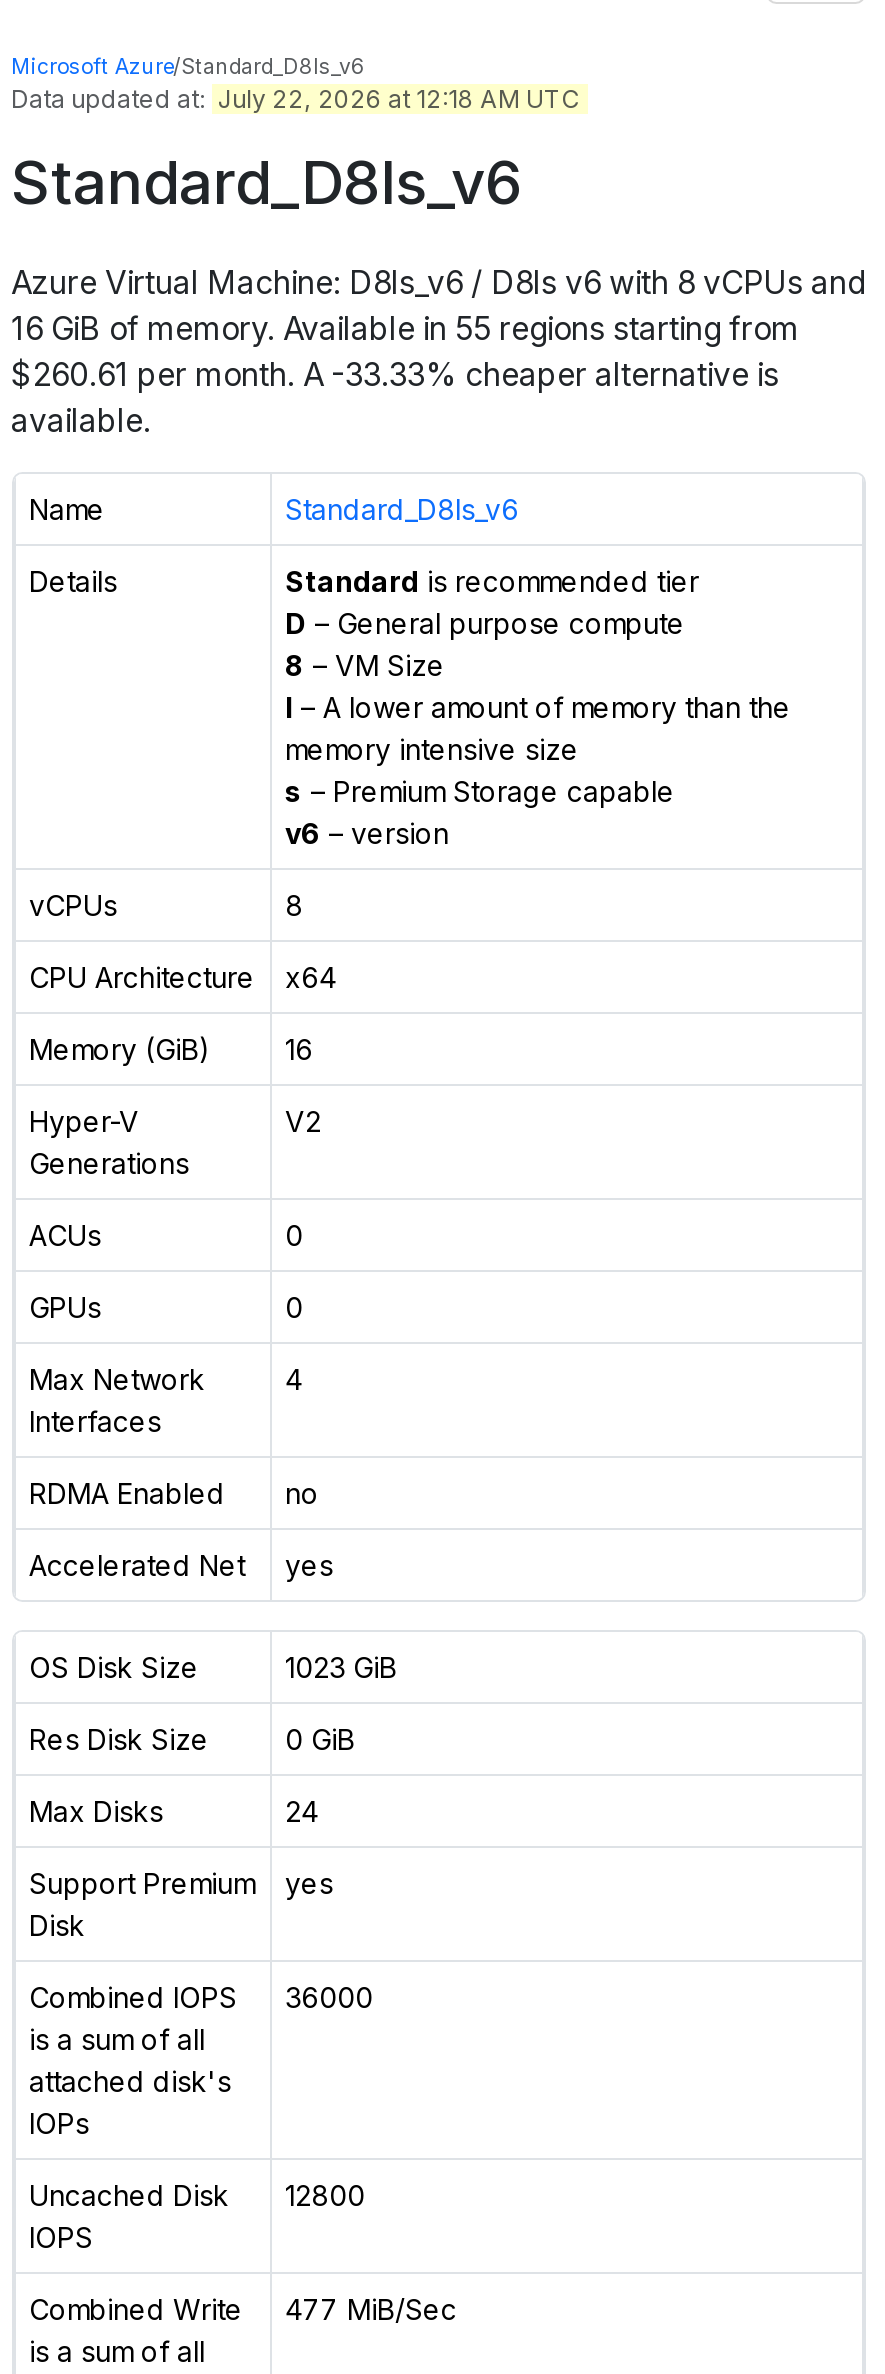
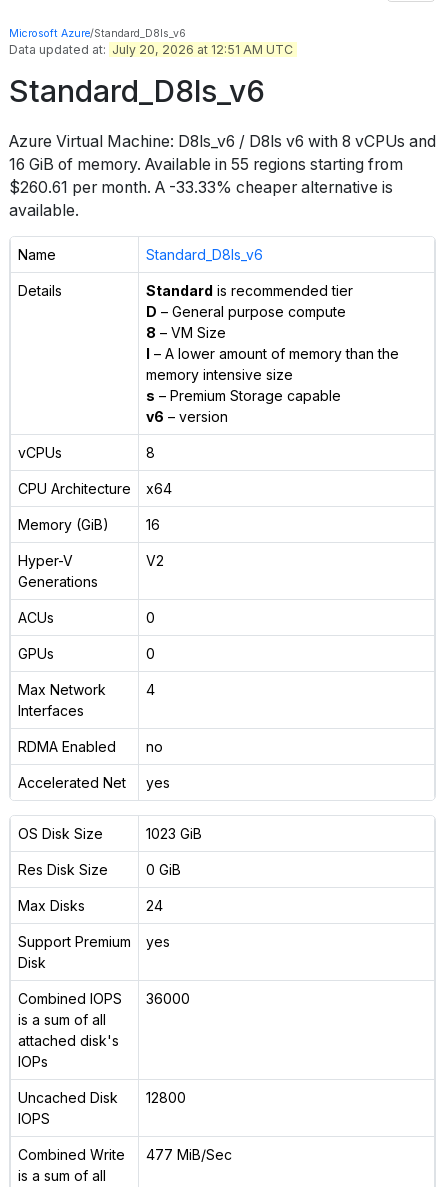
- Data updated at: July 22, 2026 at 12:18 AM UTC
+ Data updated at: July 20, 2026 at 12:51 AM UTC
